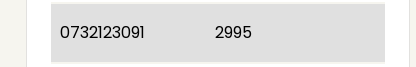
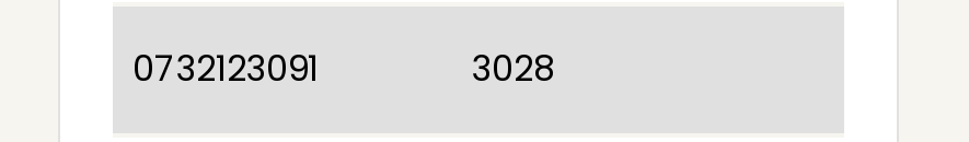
- 2995
+ 3028
